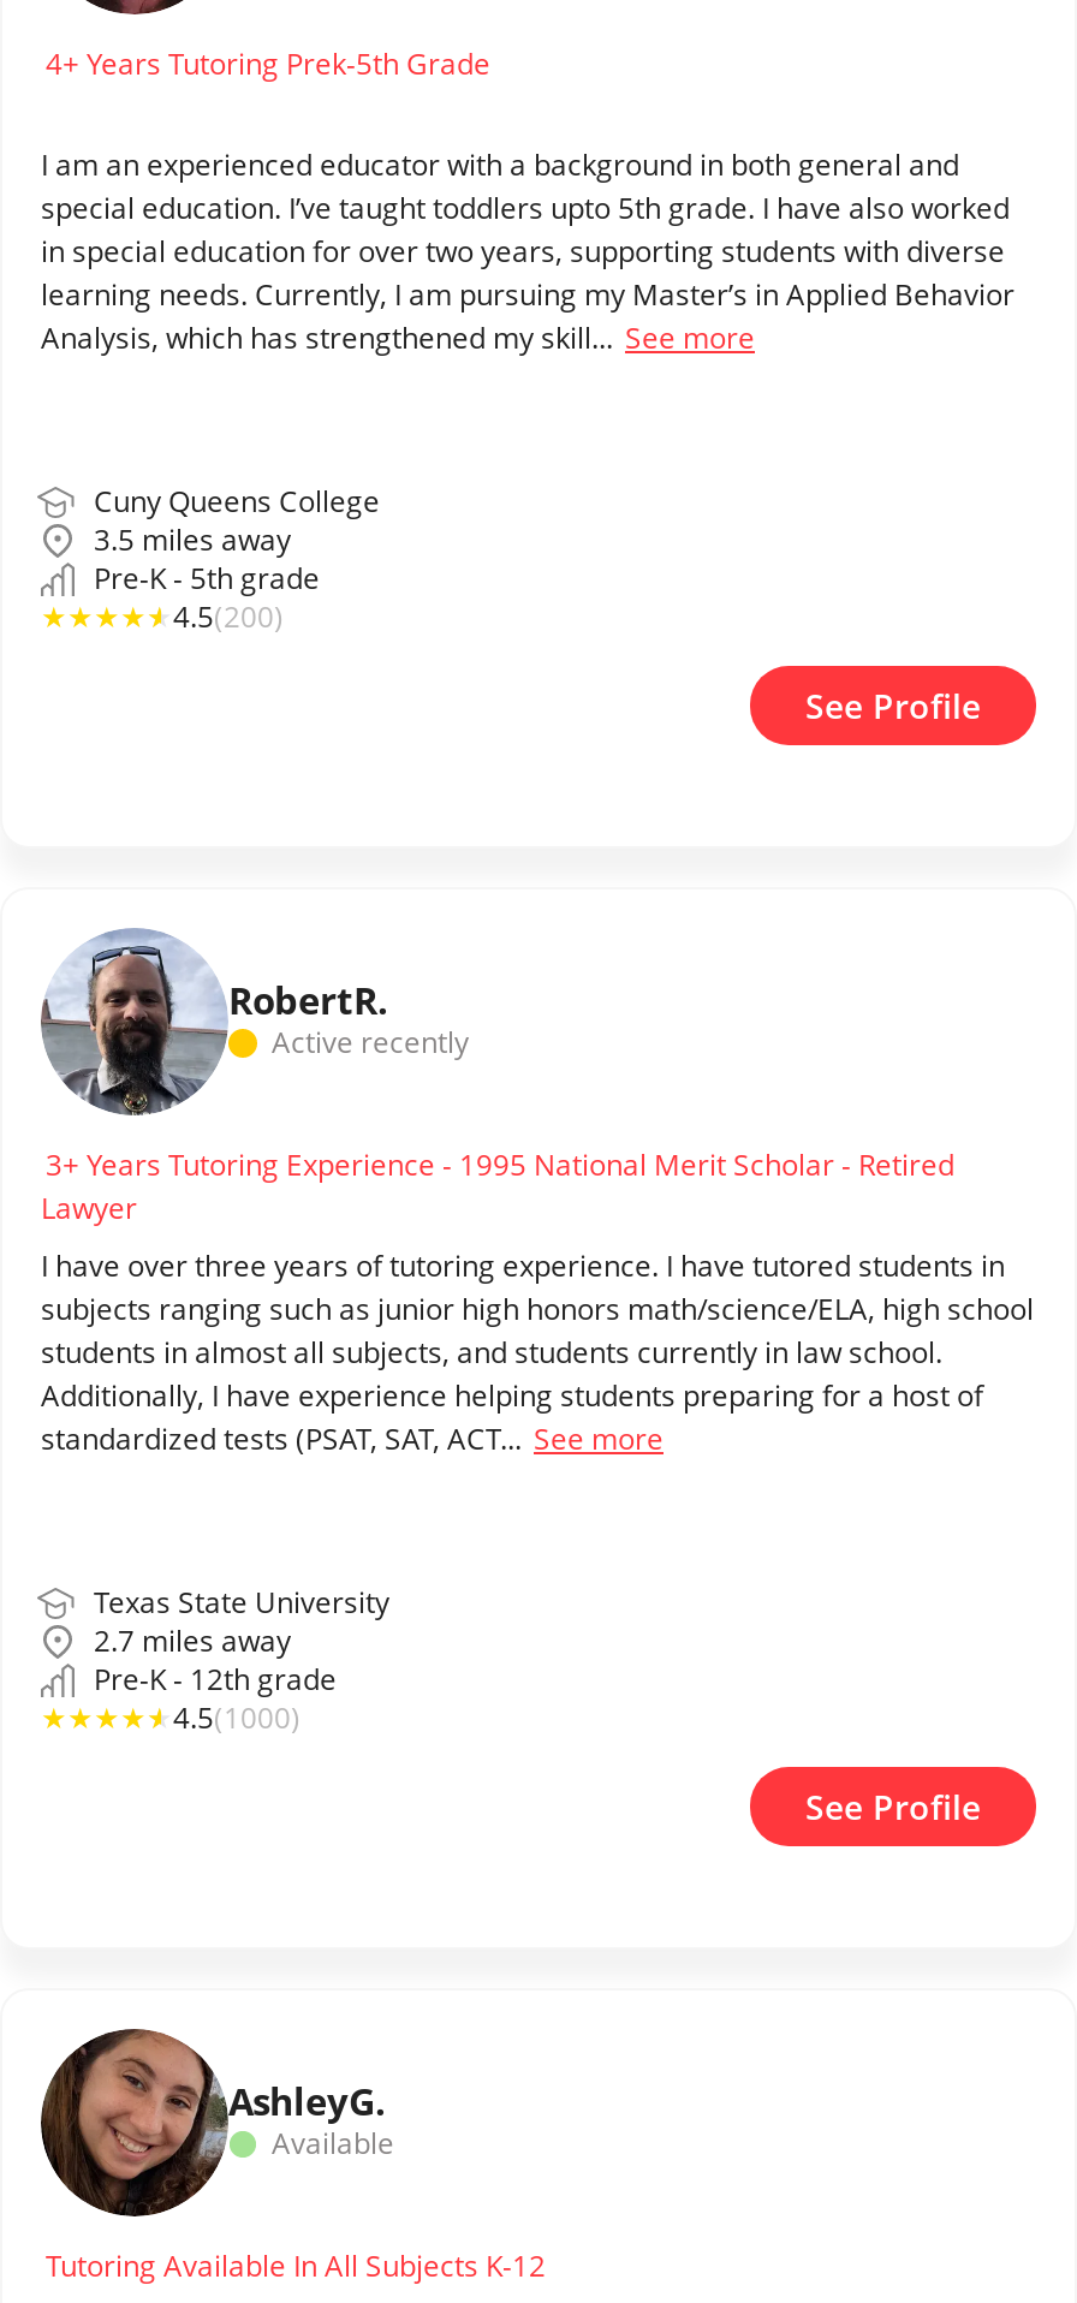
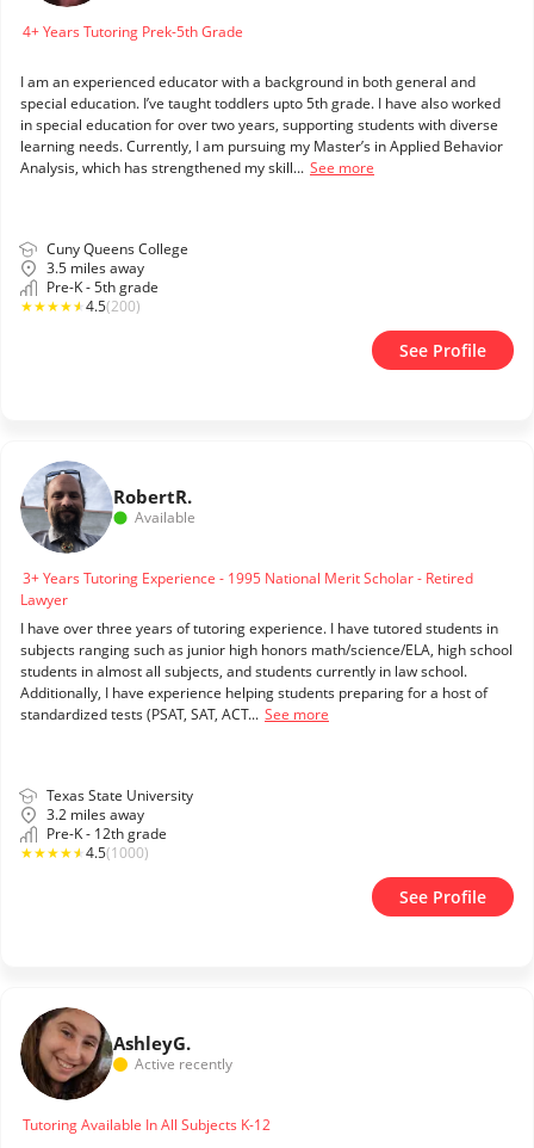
moved down: Active recently

- 2.7 miles away
+ 3.2 miles away

moved up: Available
